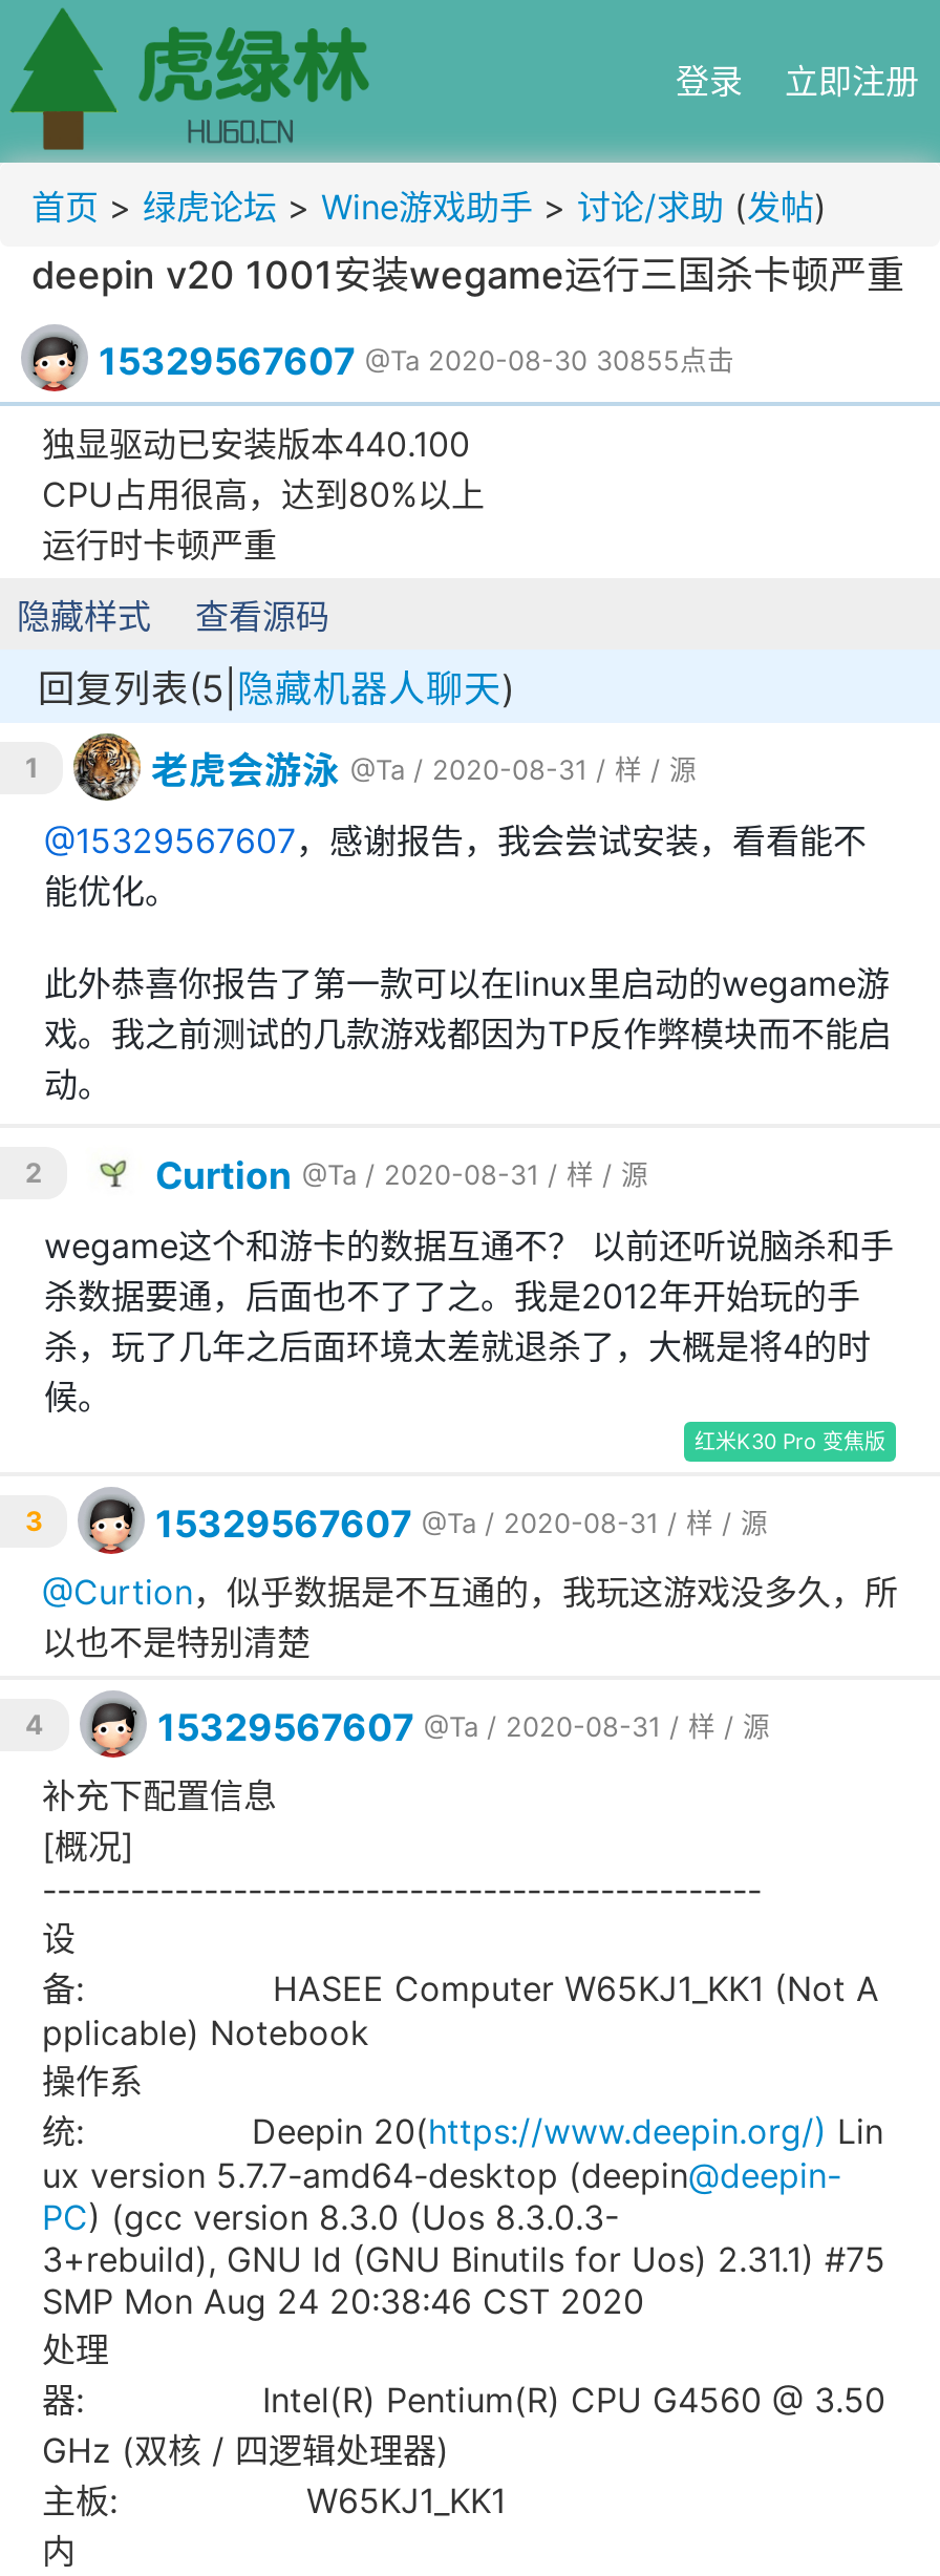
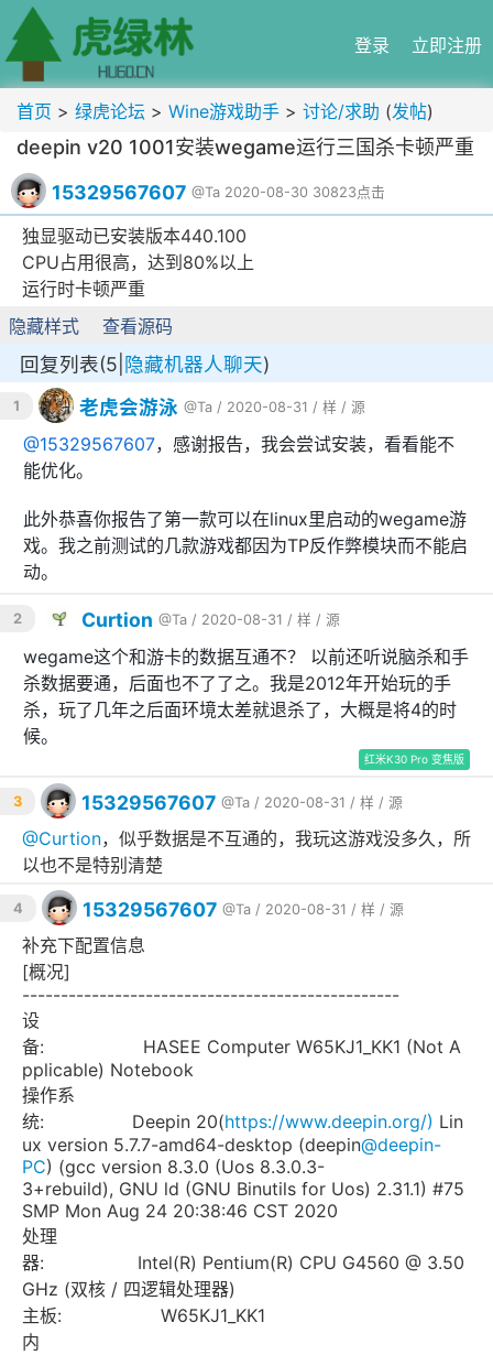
- 15329567607 @Ta 2020-08-30 30855点击
+ 15329567607 @Ta 2020-08-30 30823点击
